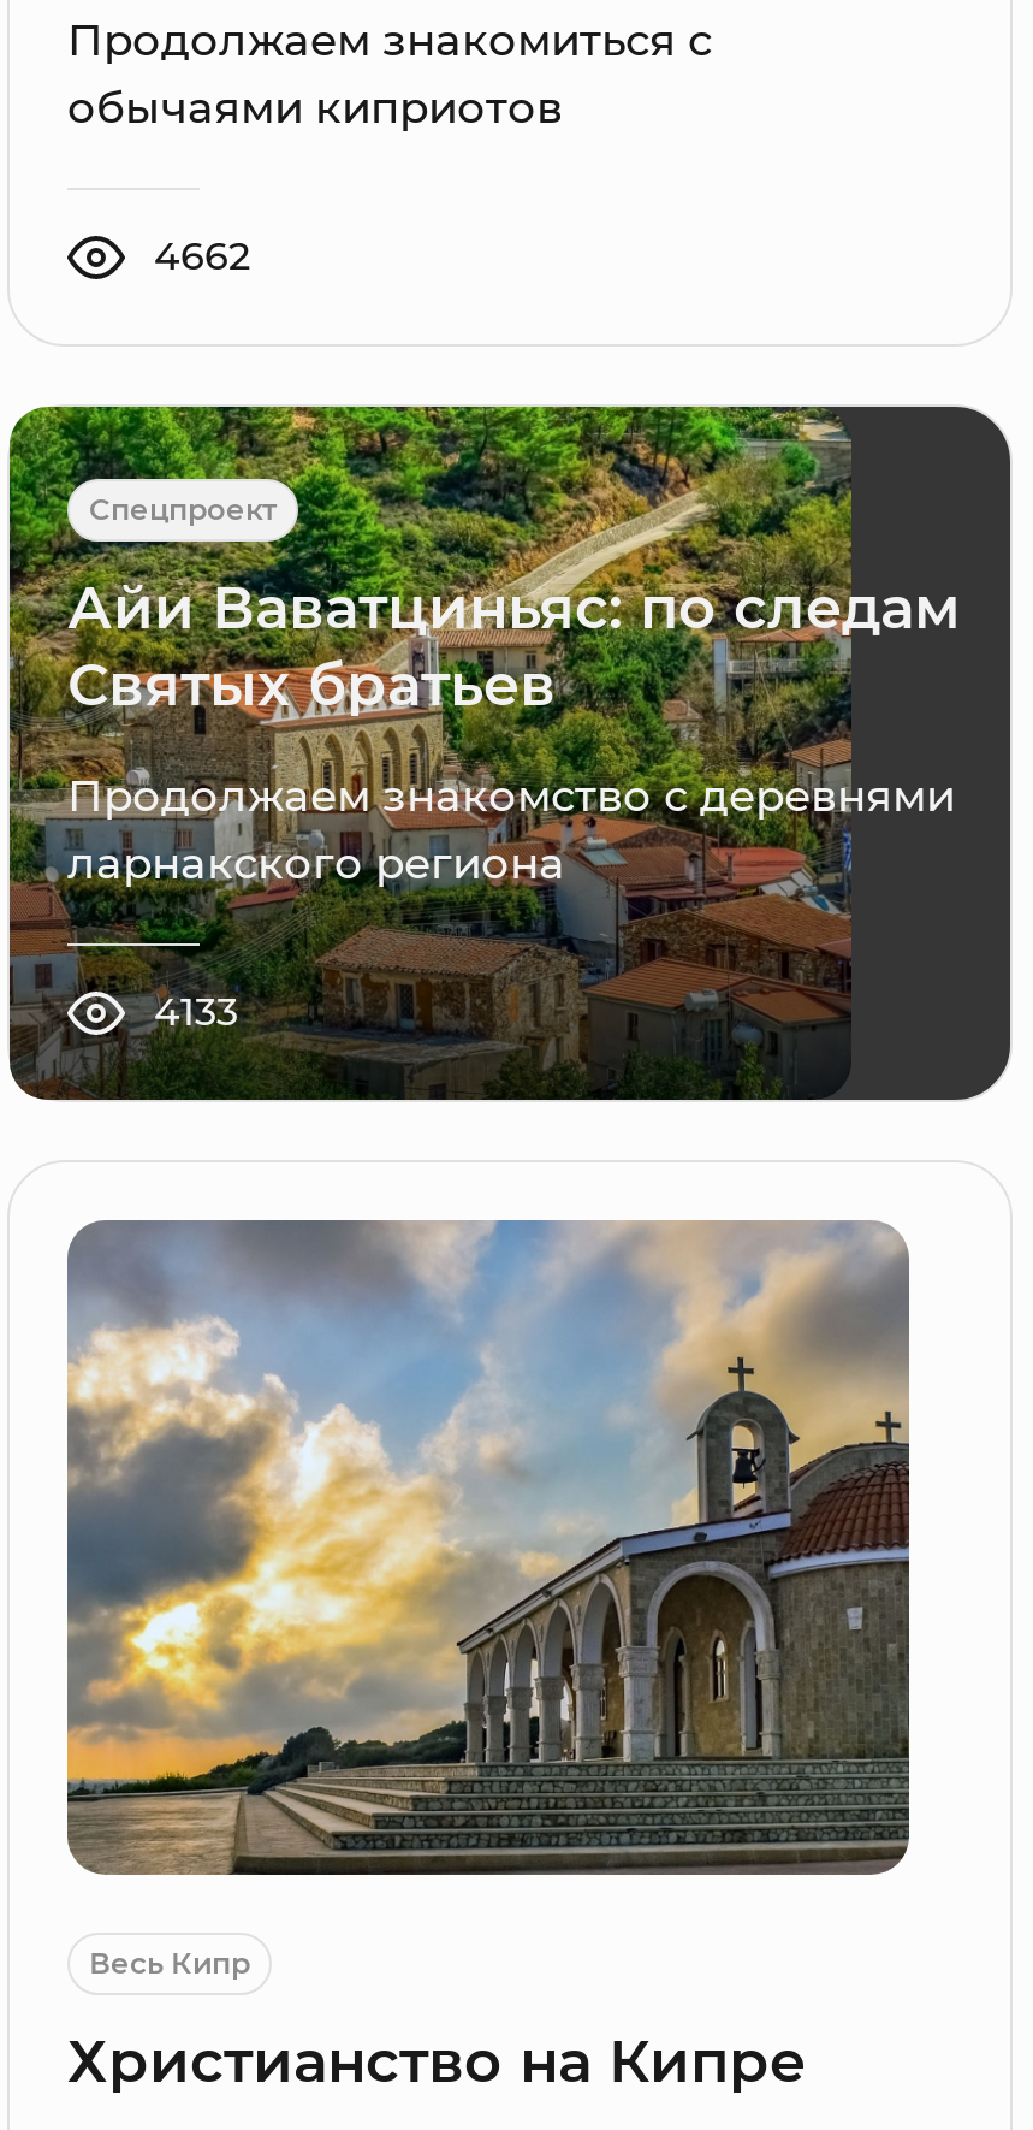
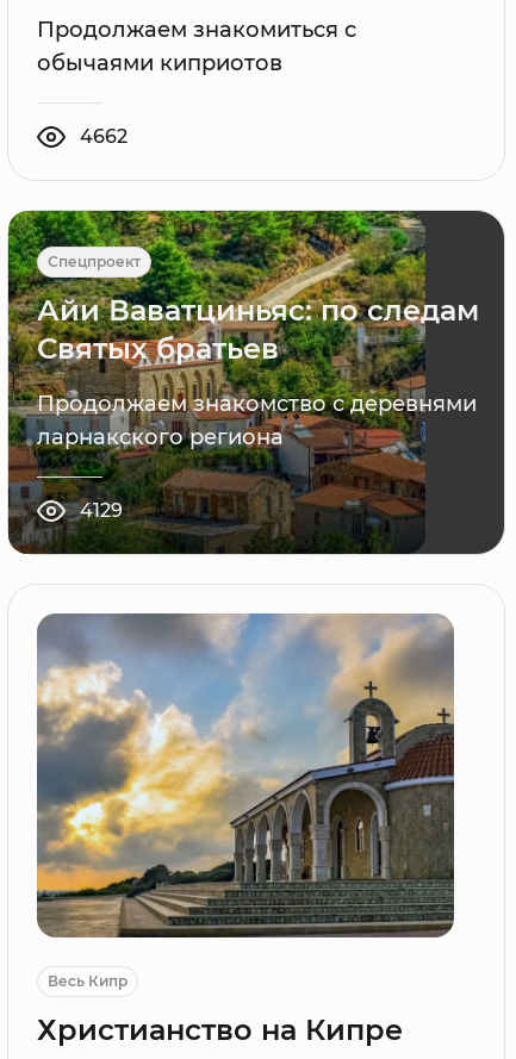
- 4133
+ 4129
